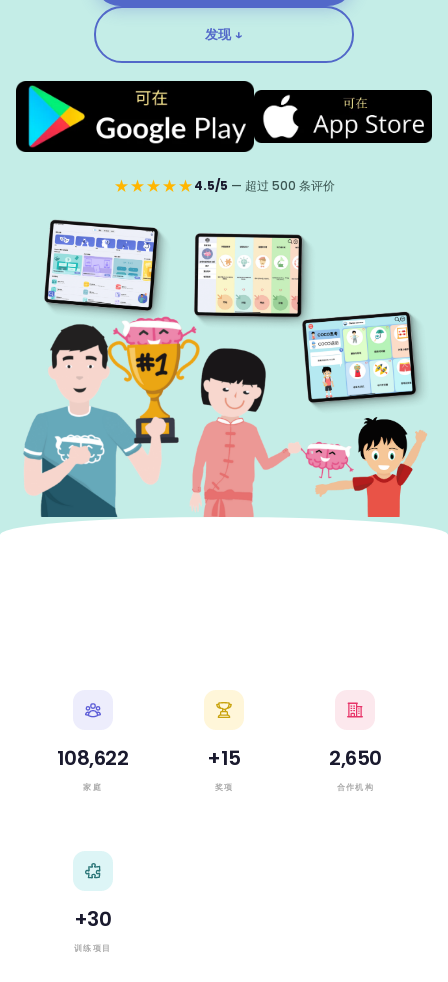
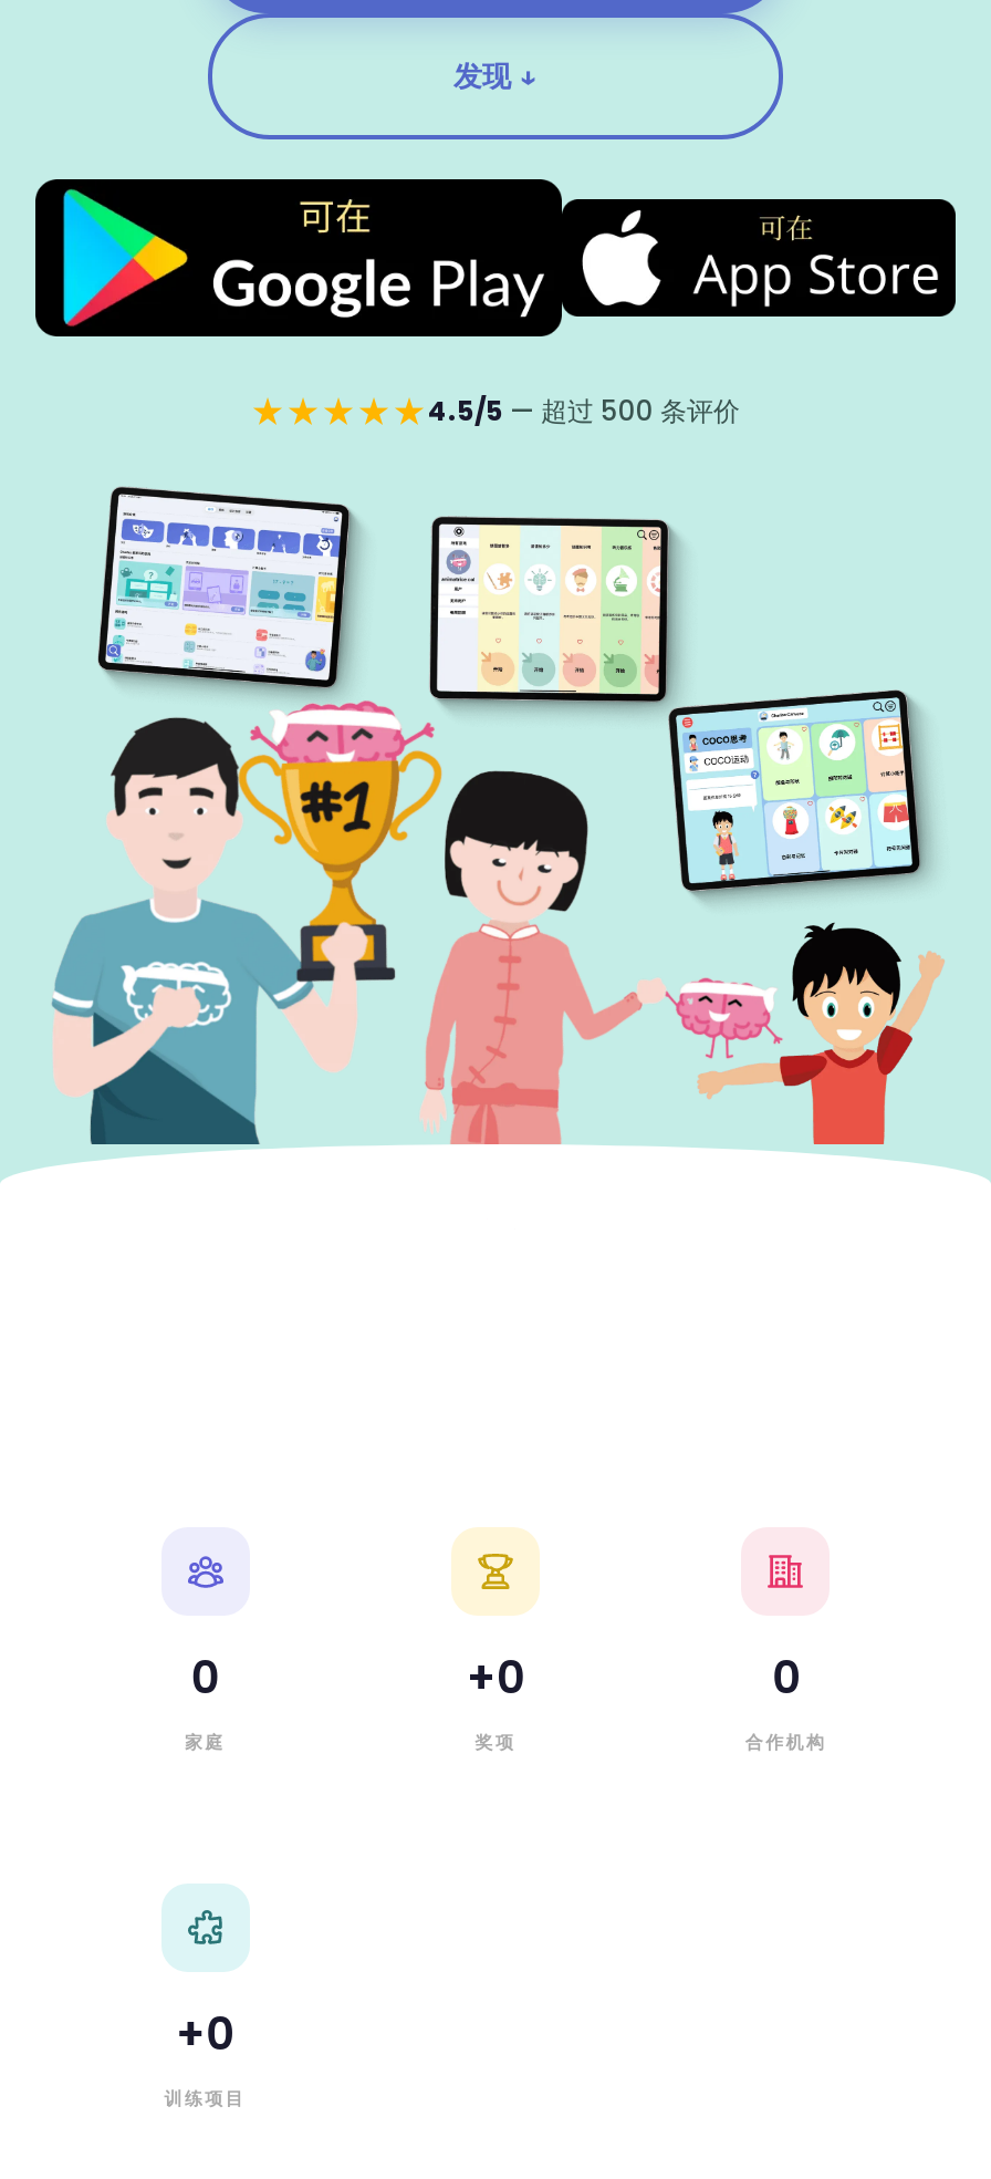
- 108,622
+ 0

- +15
+ +0

- 2,650
+ 0

- +30
+ +0
